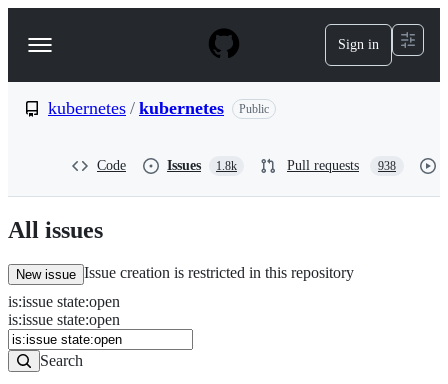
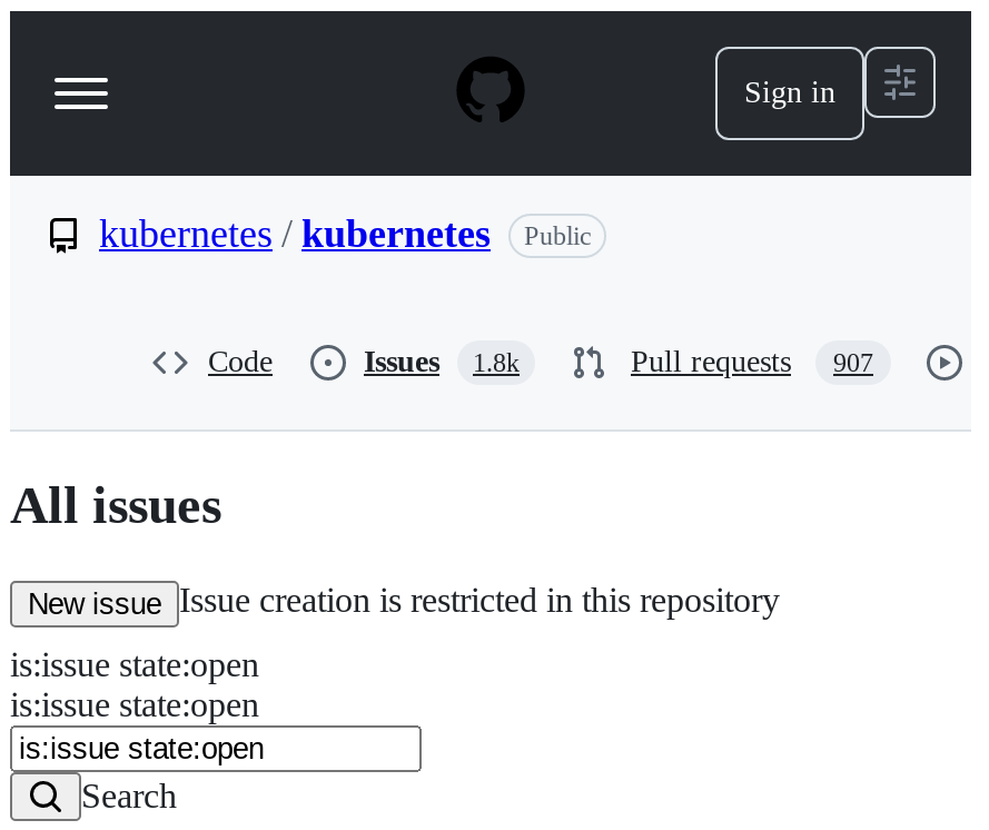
- Pull requests 938
+ Pull requests 907
